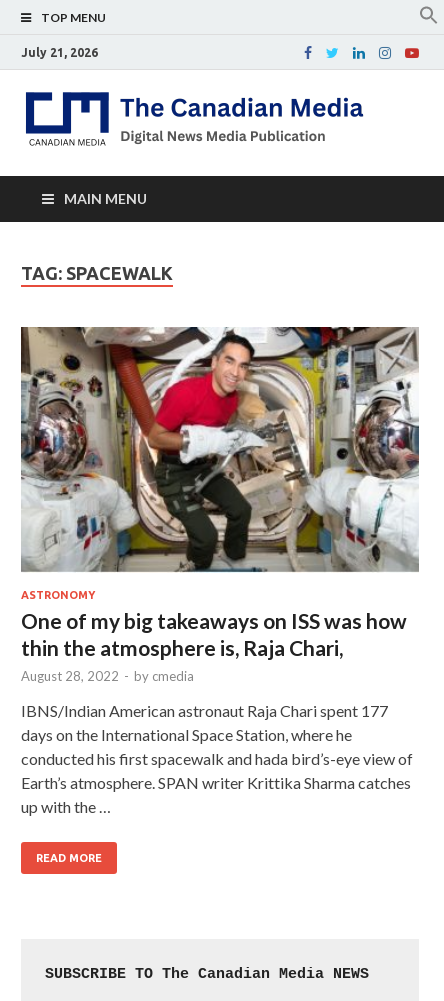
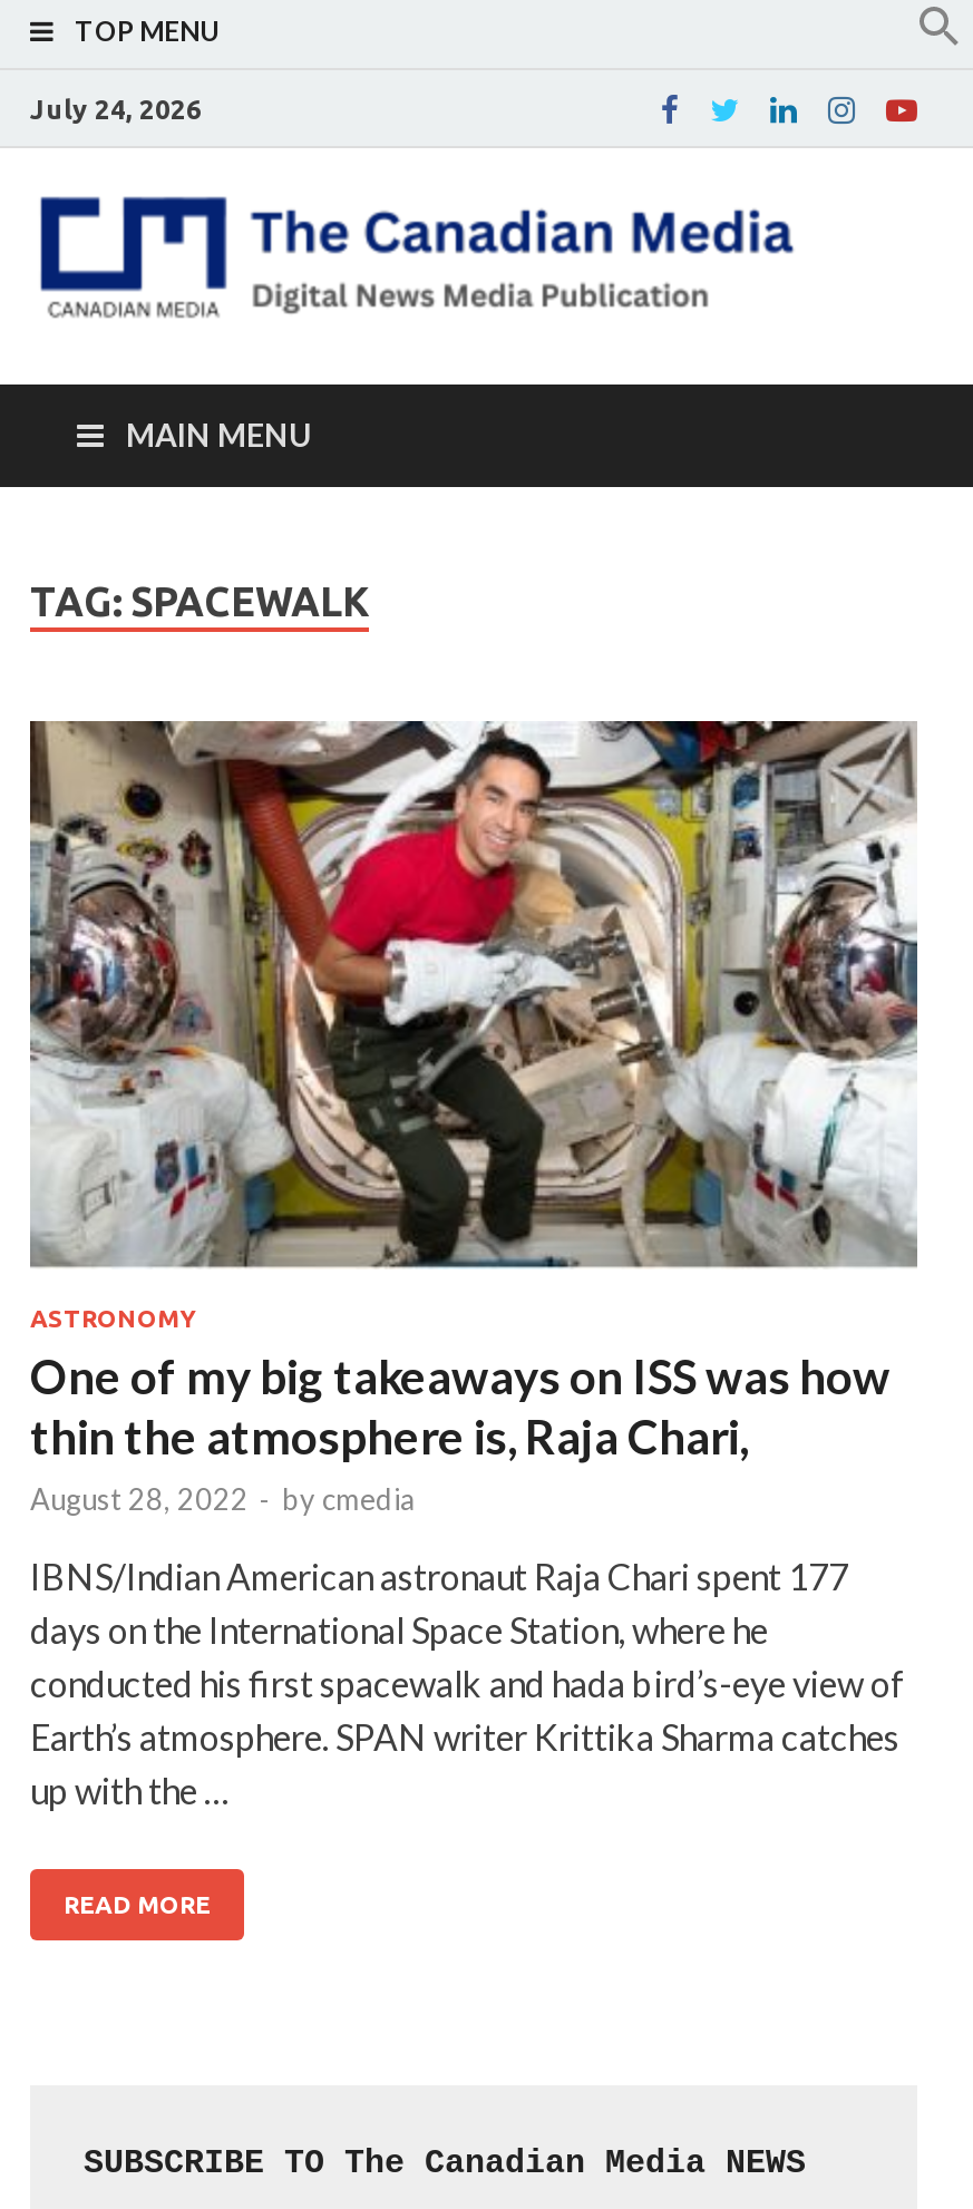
- July 21, 2026
+ July 24, 2026
